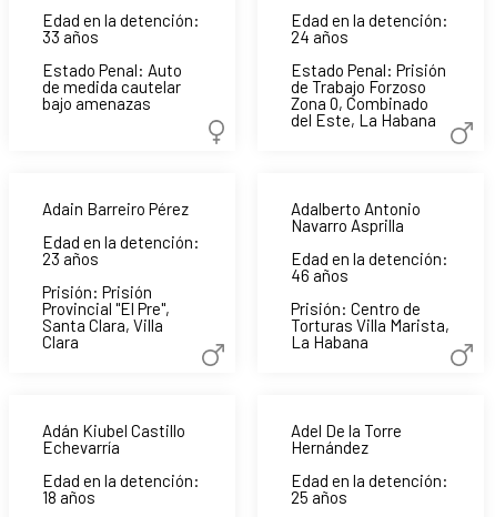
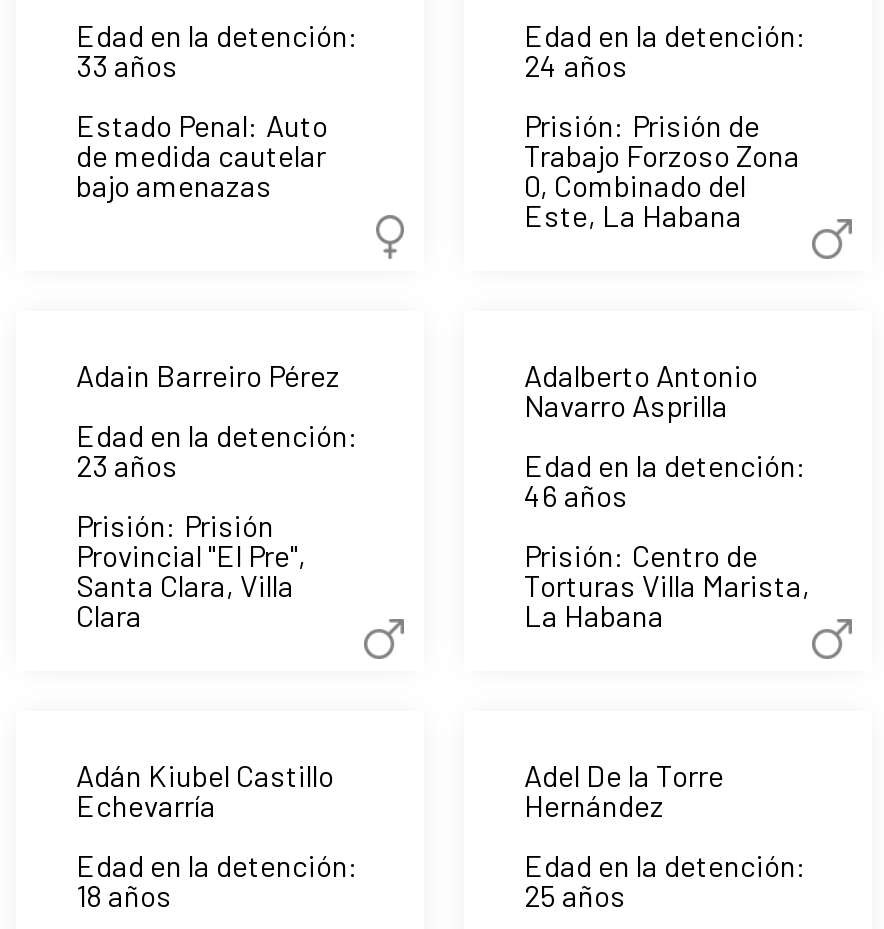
- Estado Penal: Prisión
- de Trabajo Forzoso
- Zona 0, Combinado
- del Este, La Habana
+ Prisión: Prisión de
+ Trabajo Forzoso Zona
+ 0, Combinado del
+ Este, La Habana
